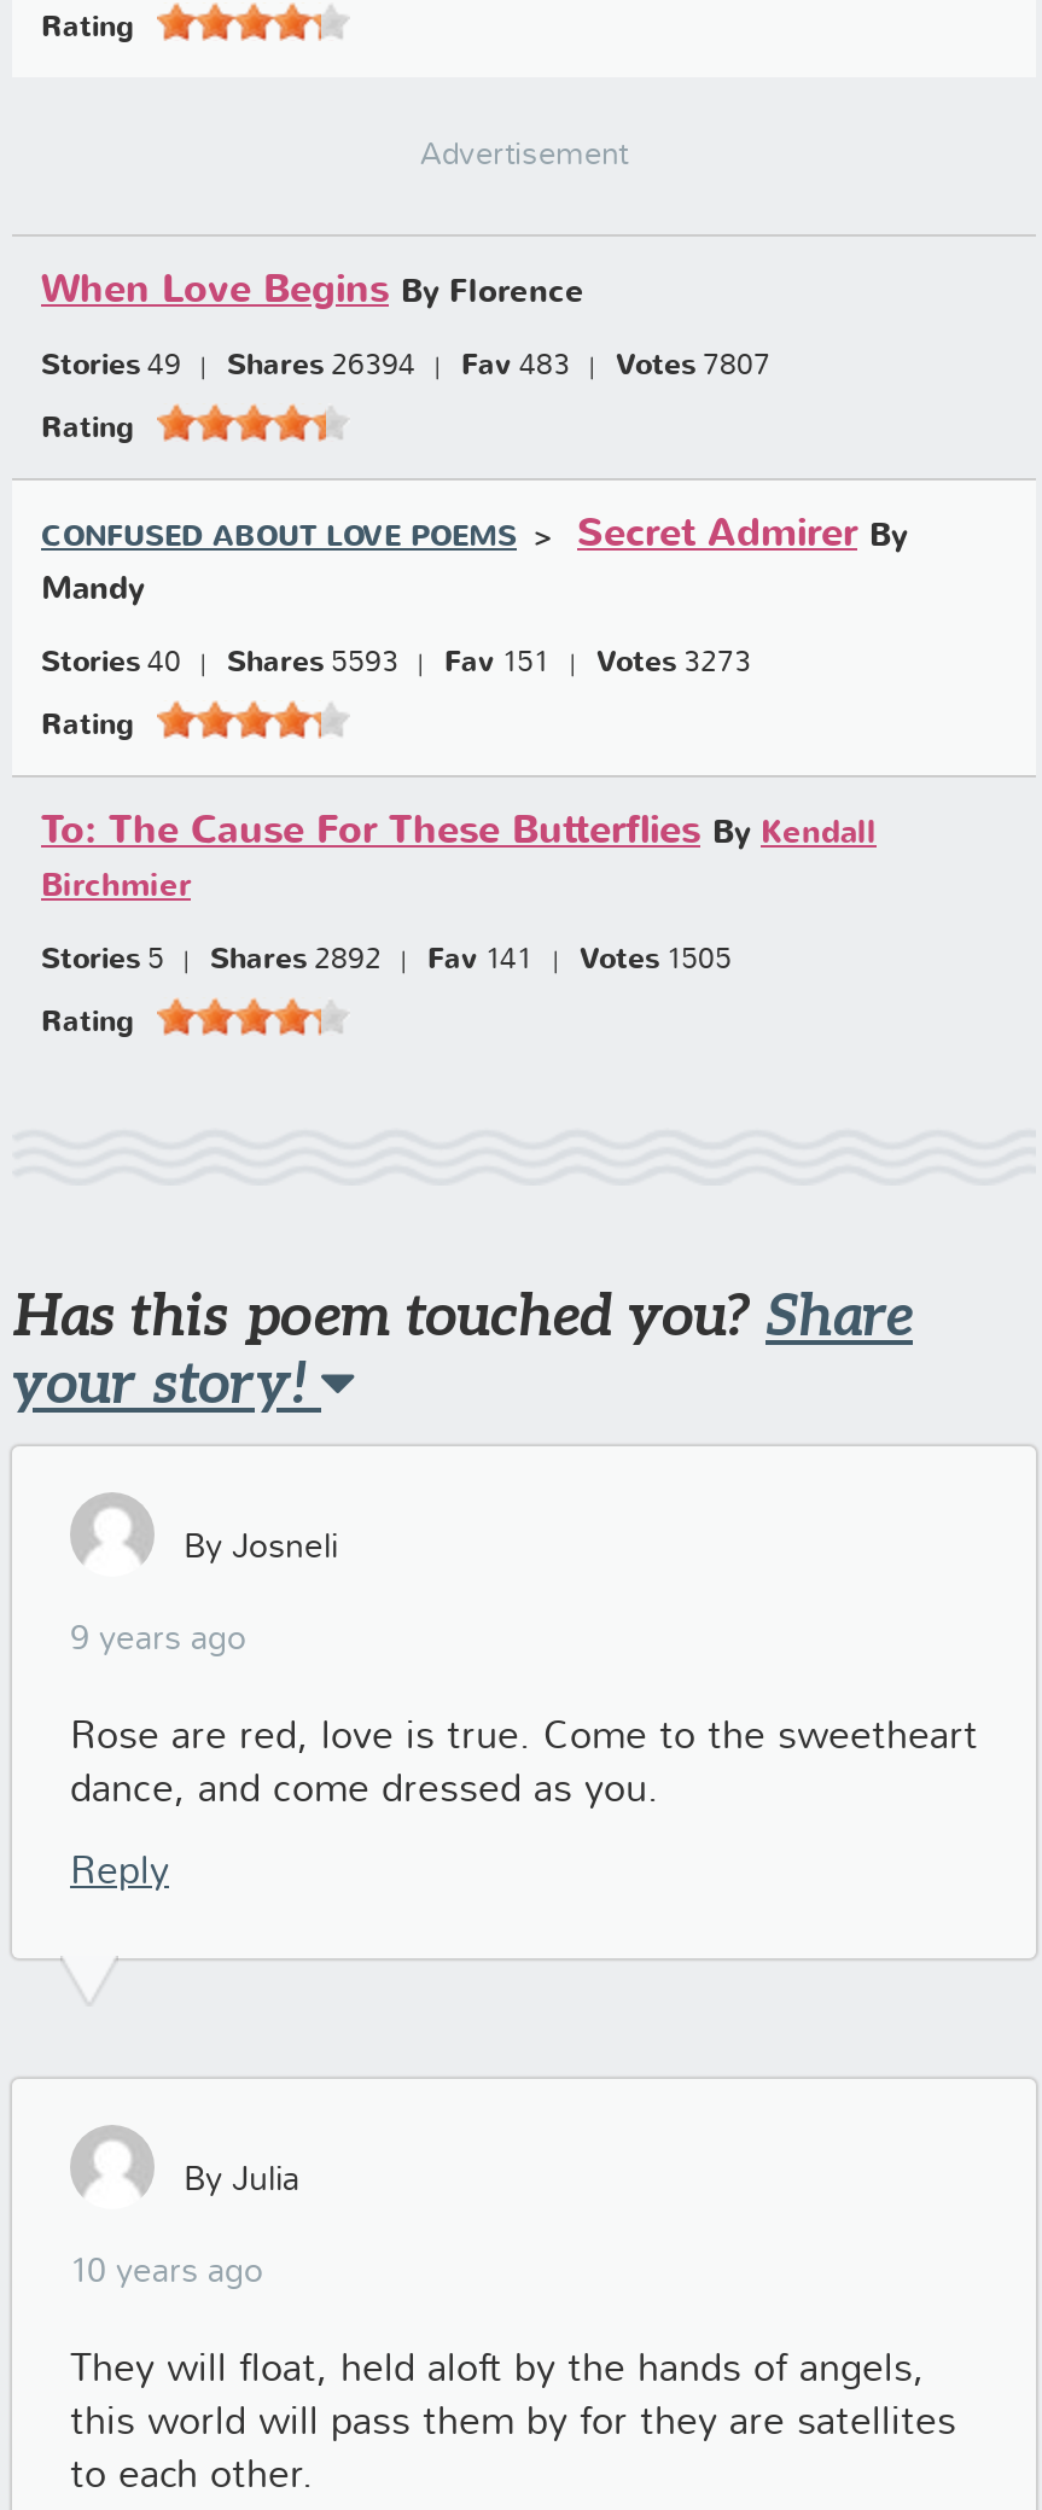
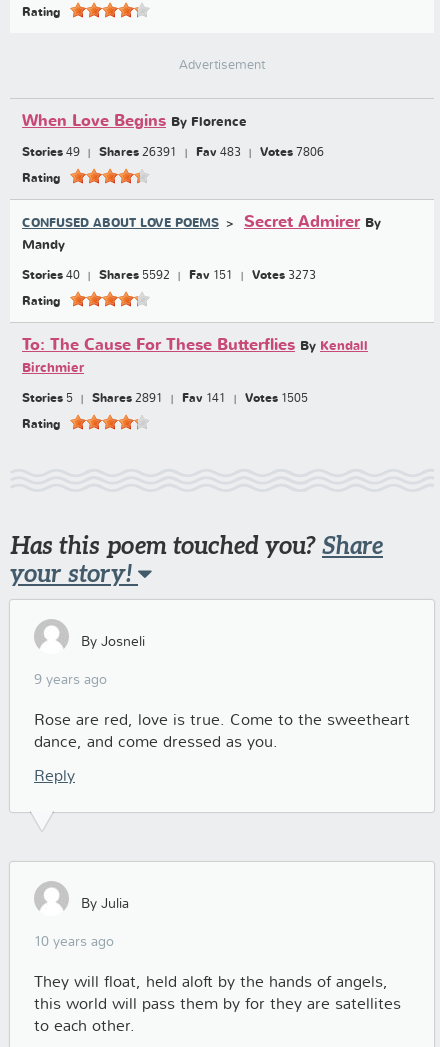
- Shares 26394
+ Shares 26391

- Votes 7807
+ Votes 7806

- Stories 40 Shares 5593 Fav 151 Votes 3273
+ Stories 40 Shares 5592 Fav 151 Votes 3273

- Stories 5 Shares 2892 Fav 141 Votes 1505
+ Stories 5 Shares 2891 Fav 141 Votes 1505
